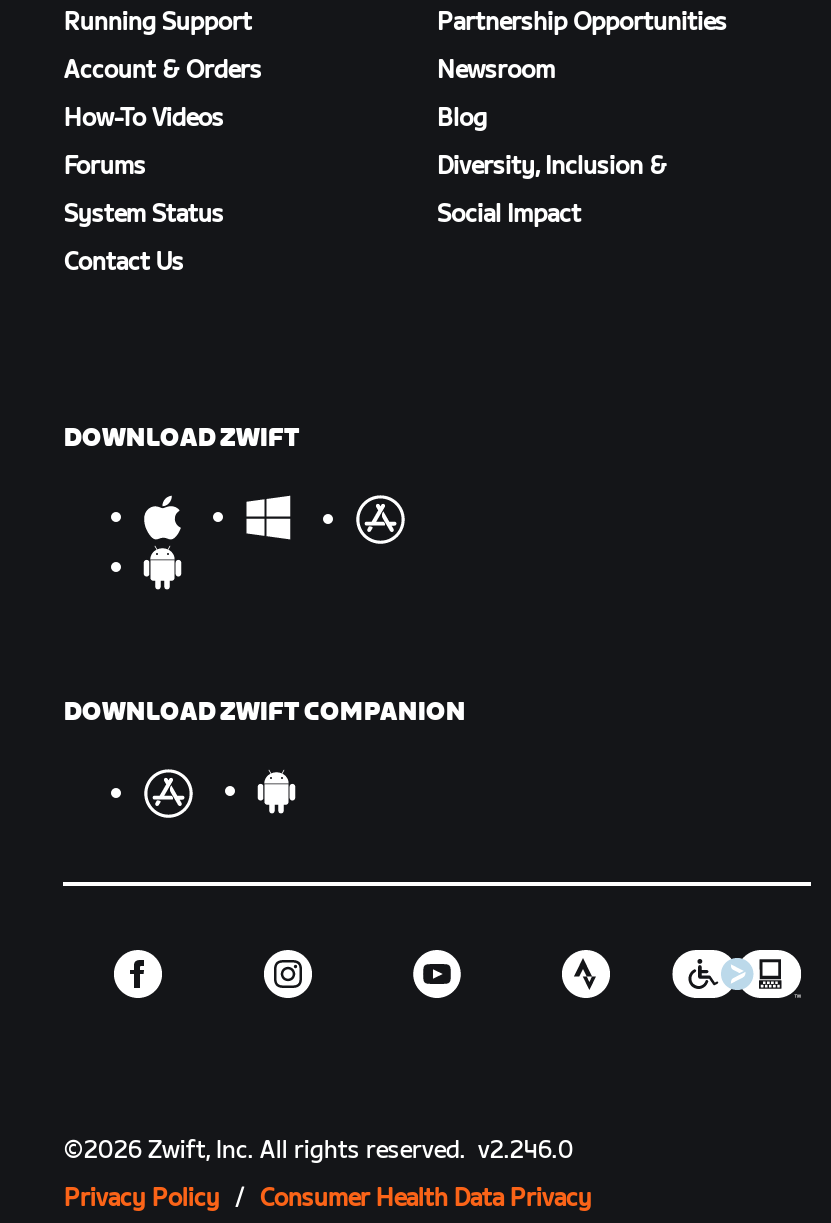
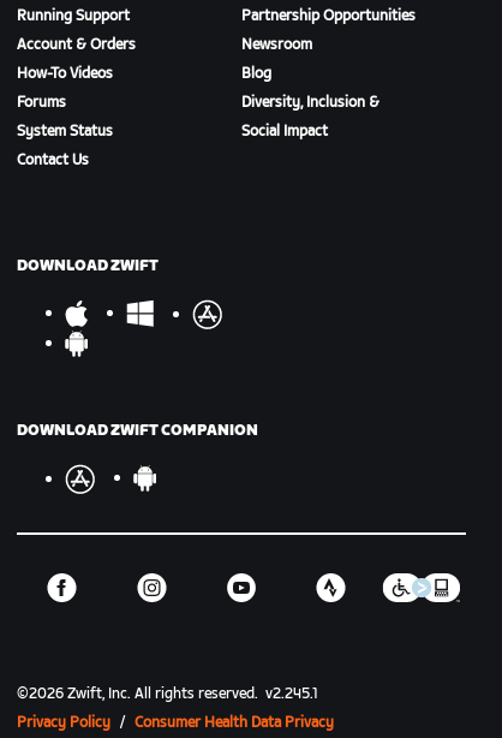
- ©2026 Zwift, Inc. All rights reserved. v2.246.0
+ ©2026 Zwift, Inc. All rights reserved. v2.245.1
